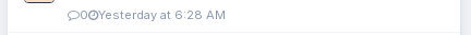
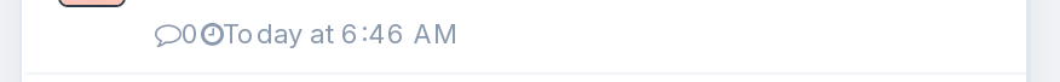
- Yesterday at 6:28 AM
+ Today at 6:46 AM
